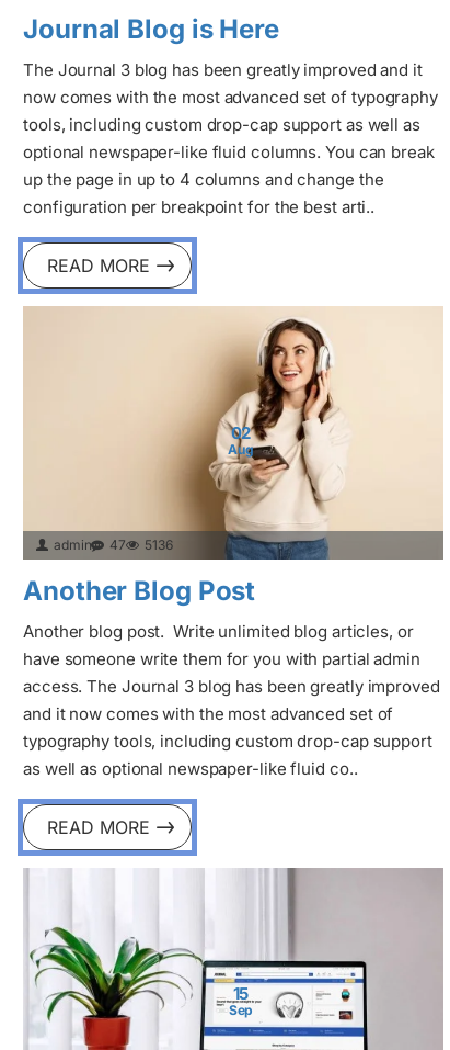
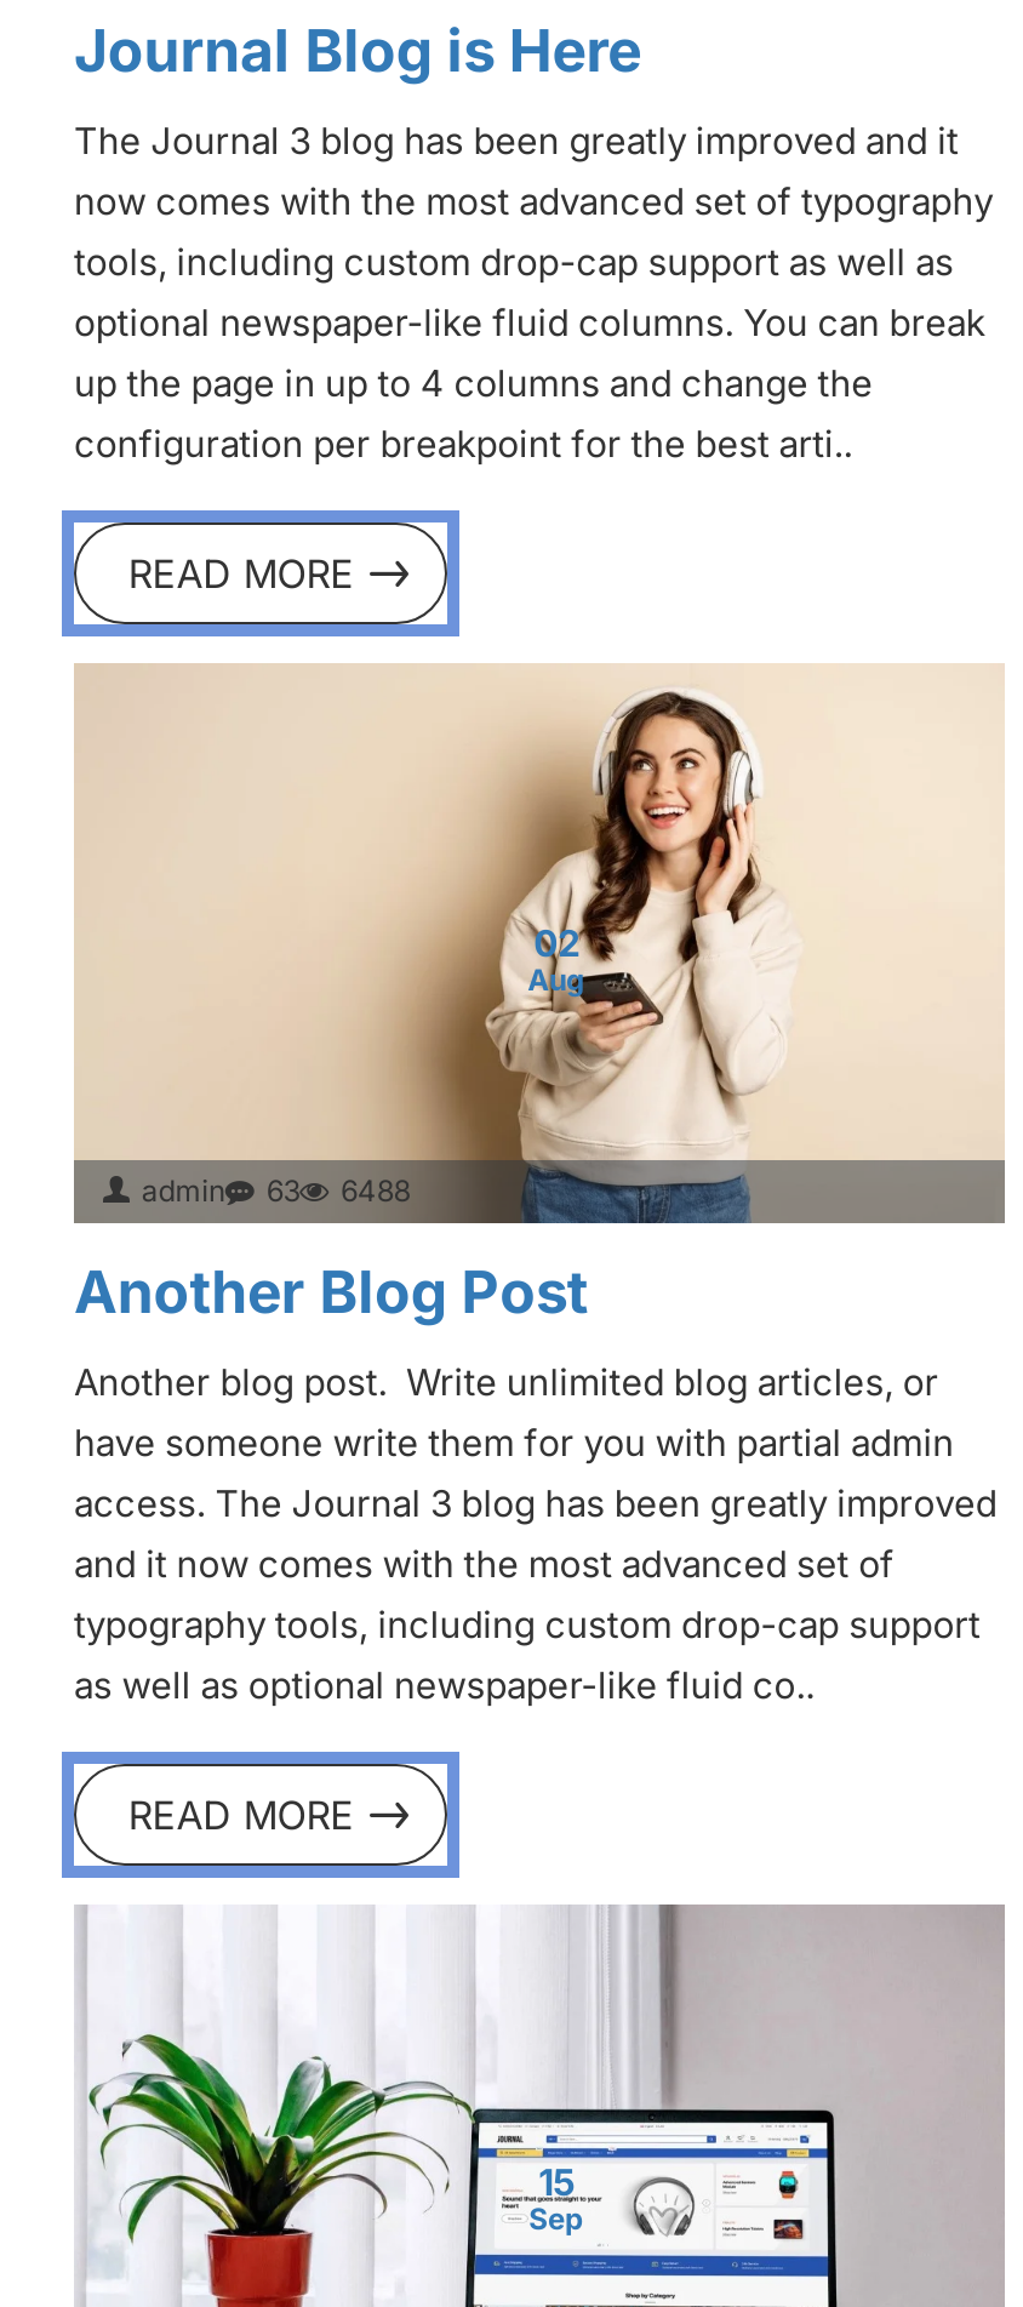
- 47
+ 63

- 5136
+ 6488
